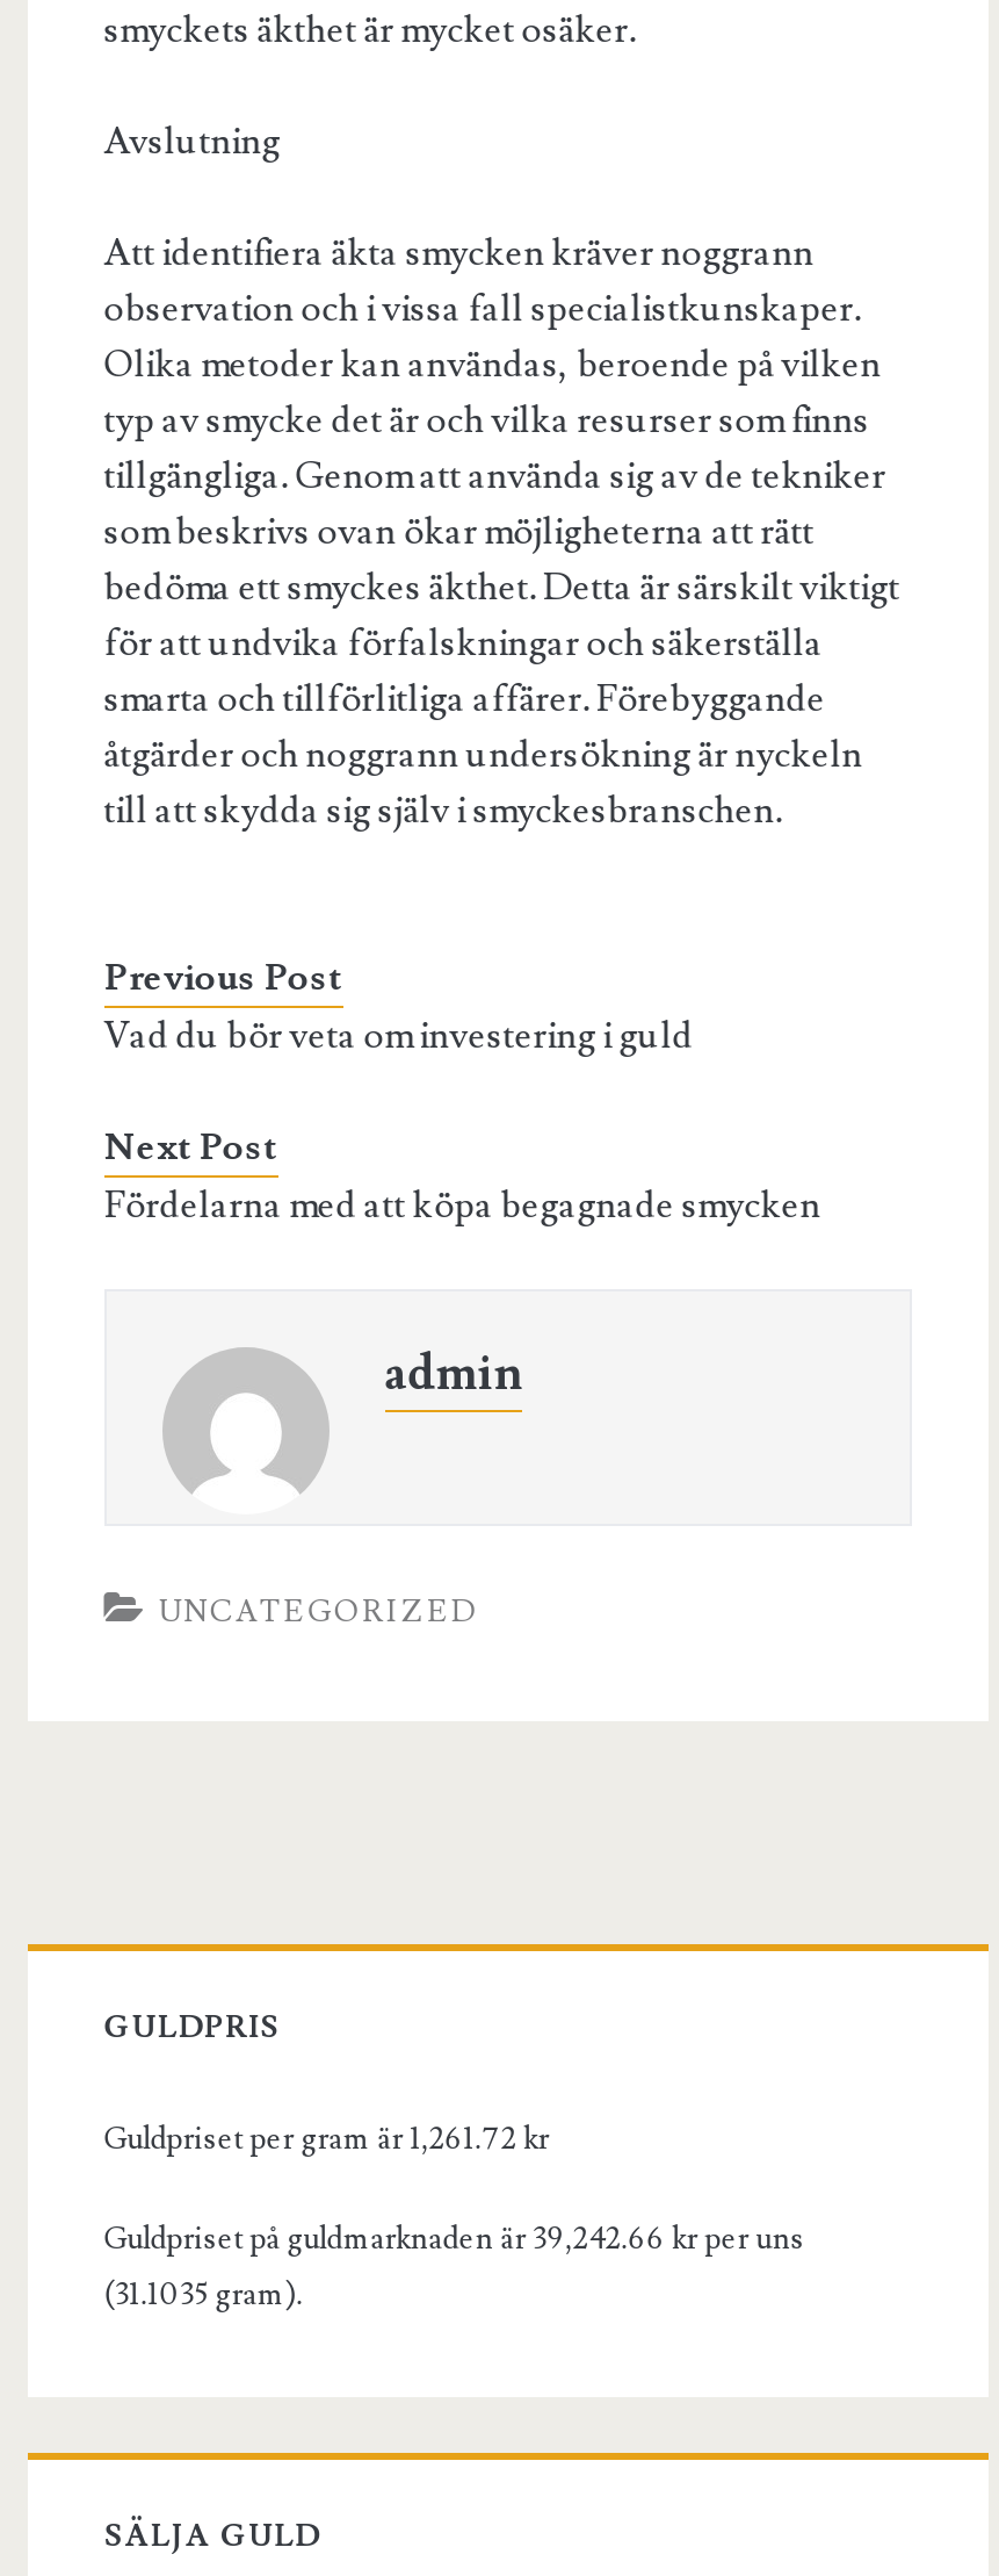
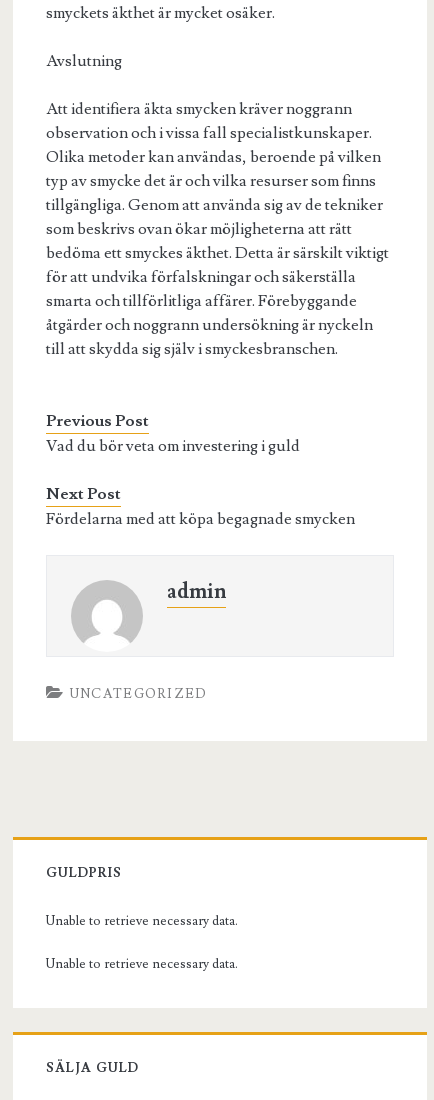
- Guldpriset per gram är 1,261.72 kr
- Guldpriset på guldmarknaden är 39,242.66 kr per uns
- (31.1035 gram).
+ Unable to retrieve necessary data.
+ Unable to retrieve necessary data.
